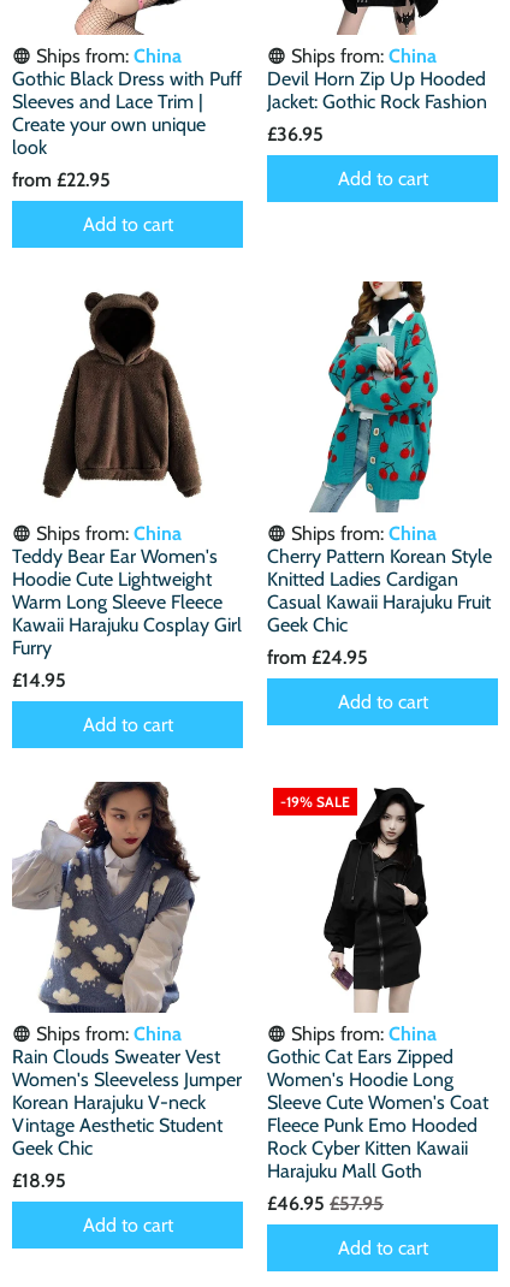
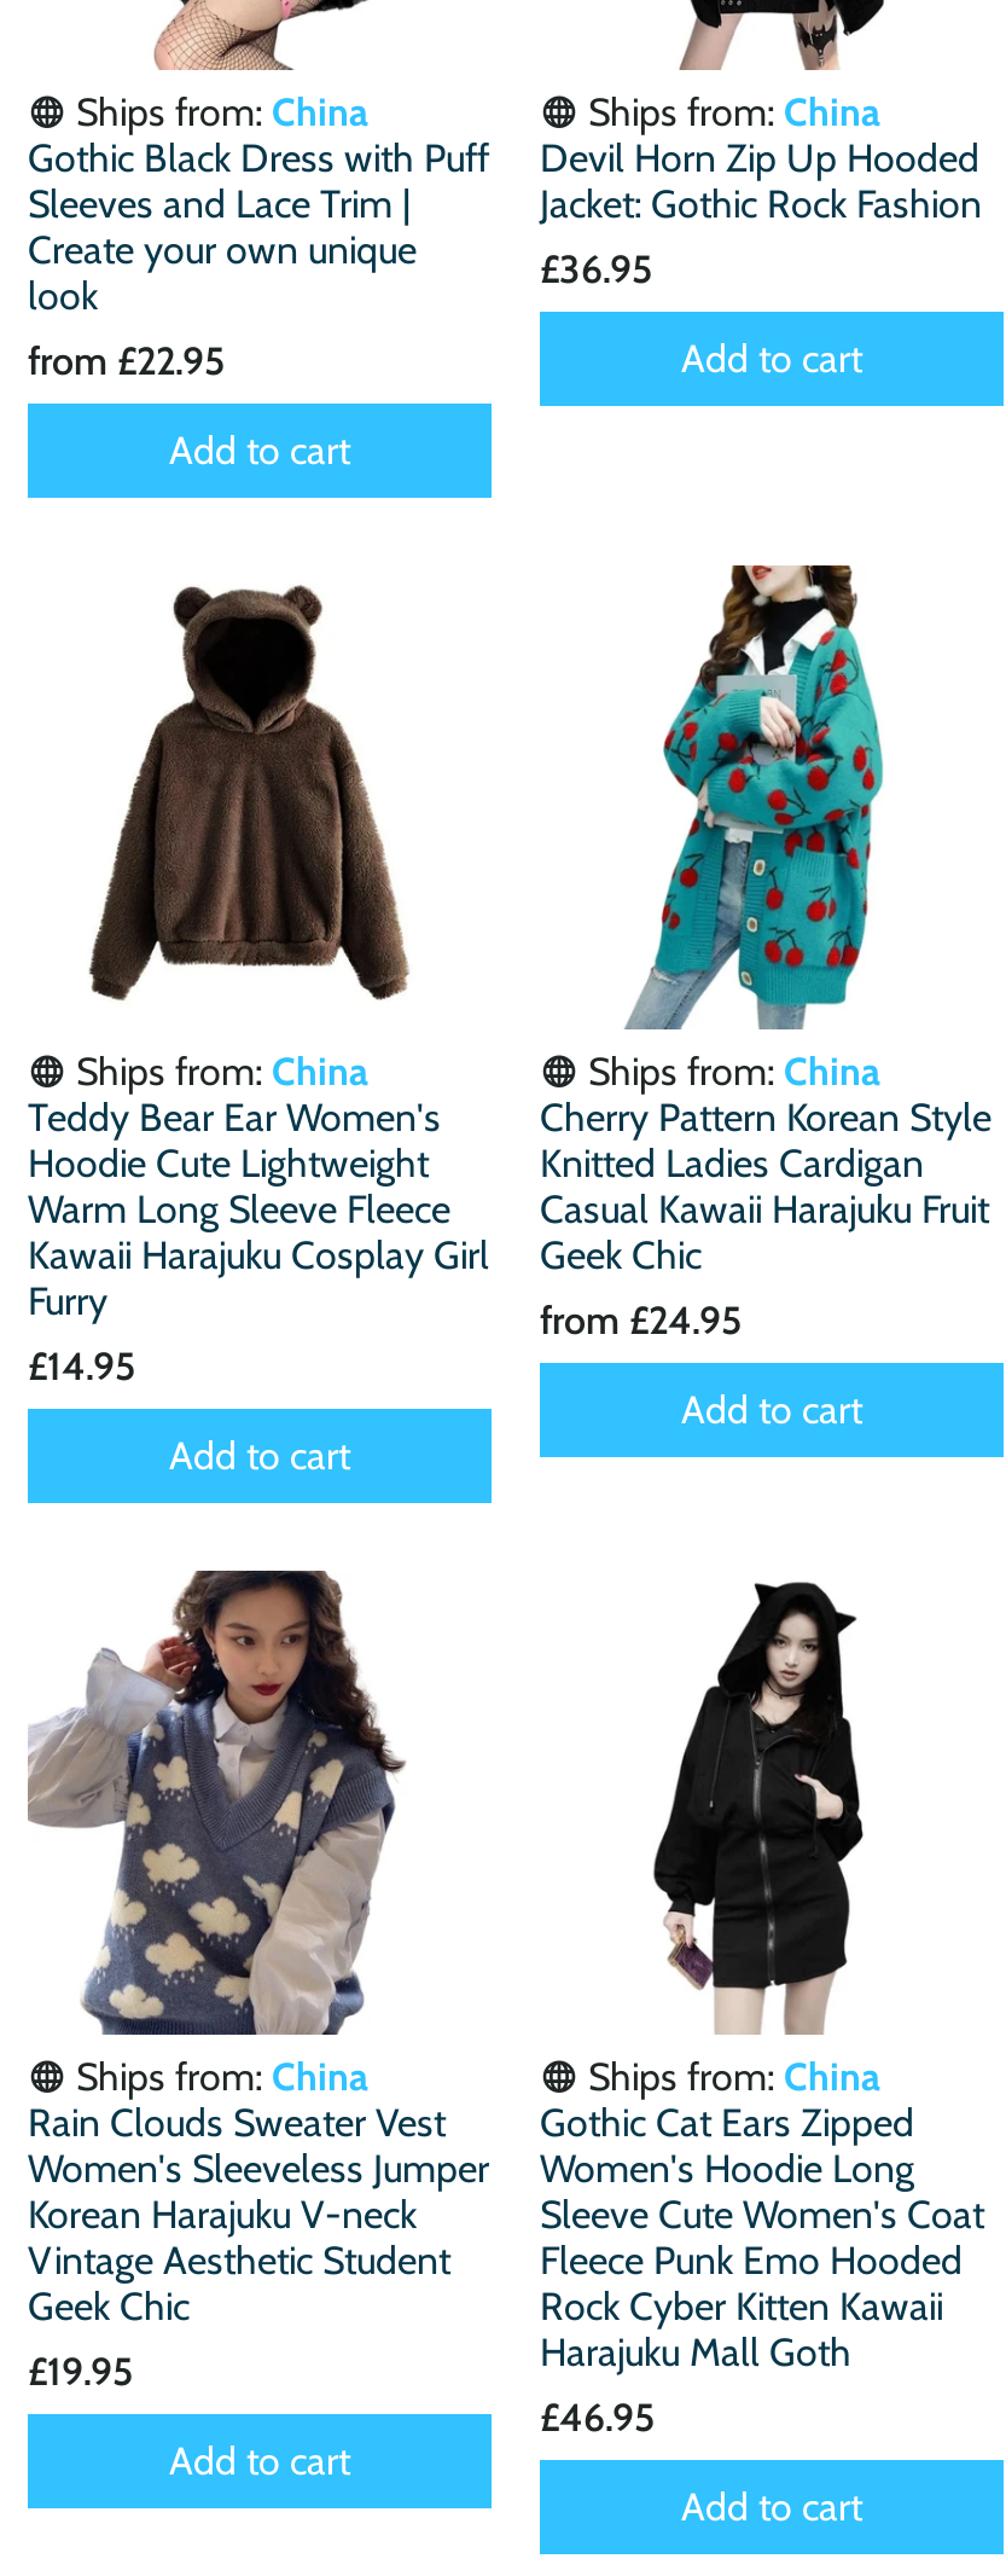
- -19% SALE

- £18.95
+ £19.95

- £46.95 £57.95
+ £46.95
